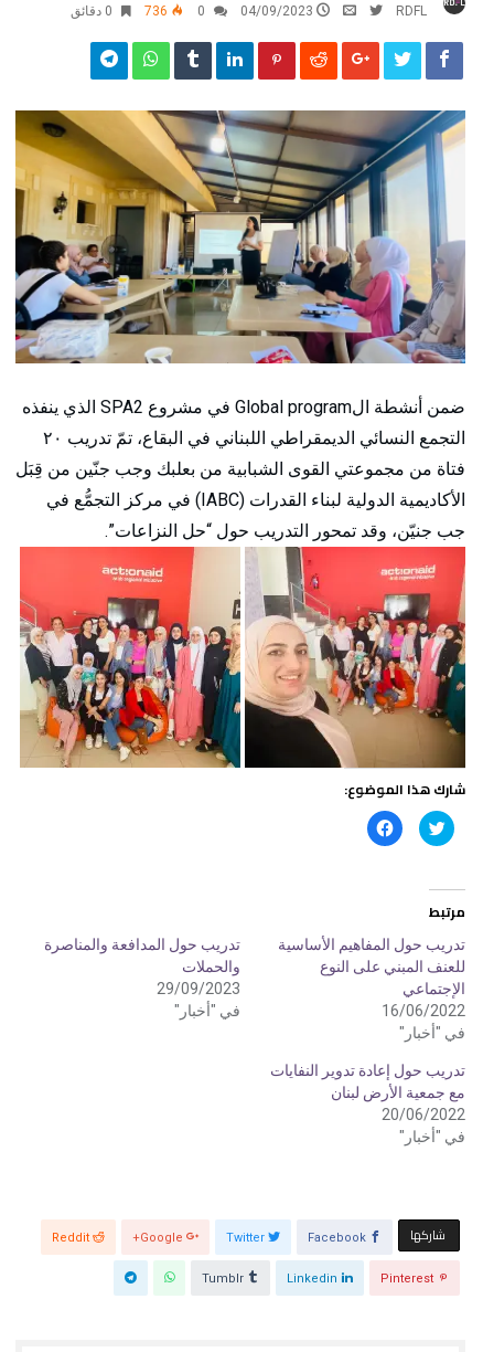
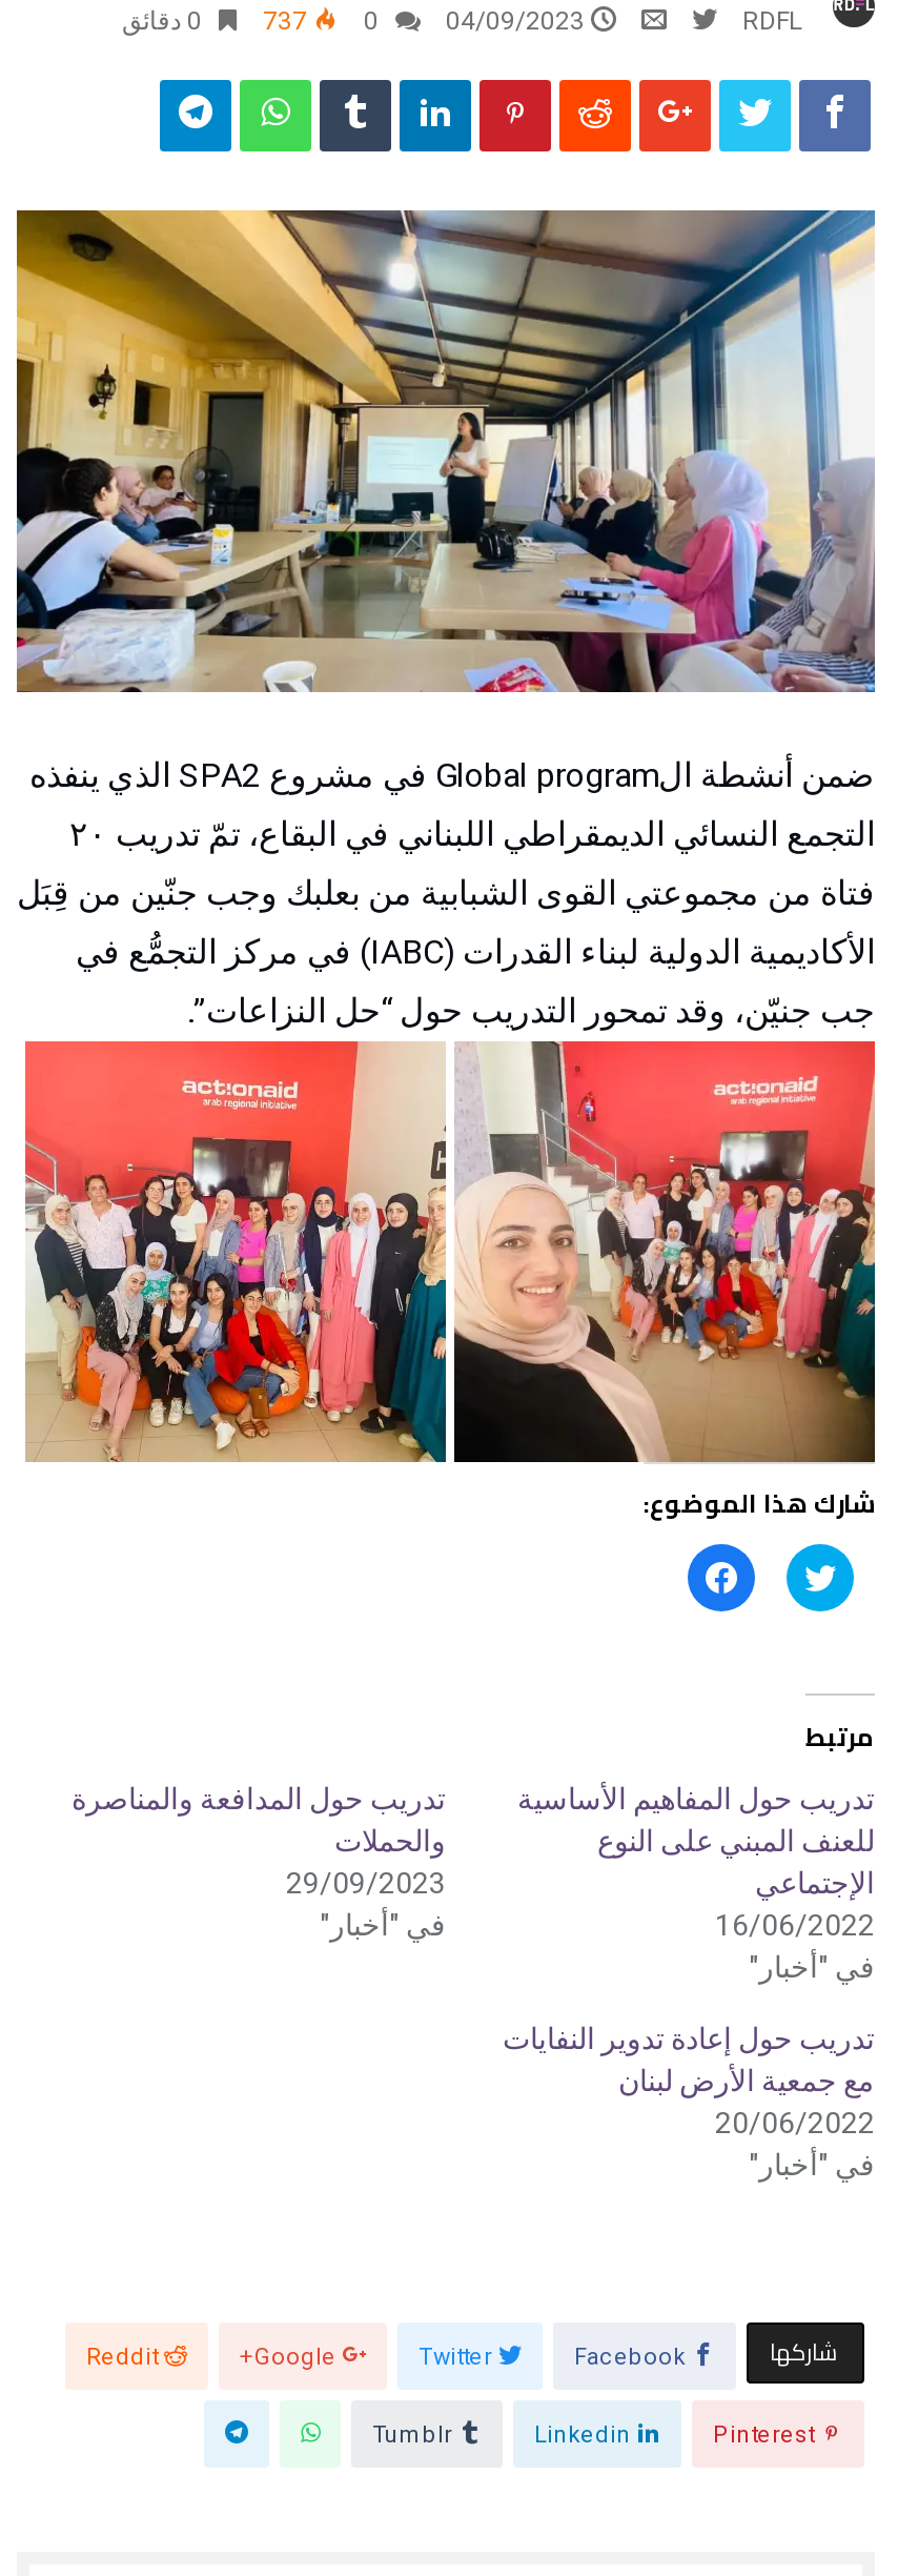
- 736
+ 737
